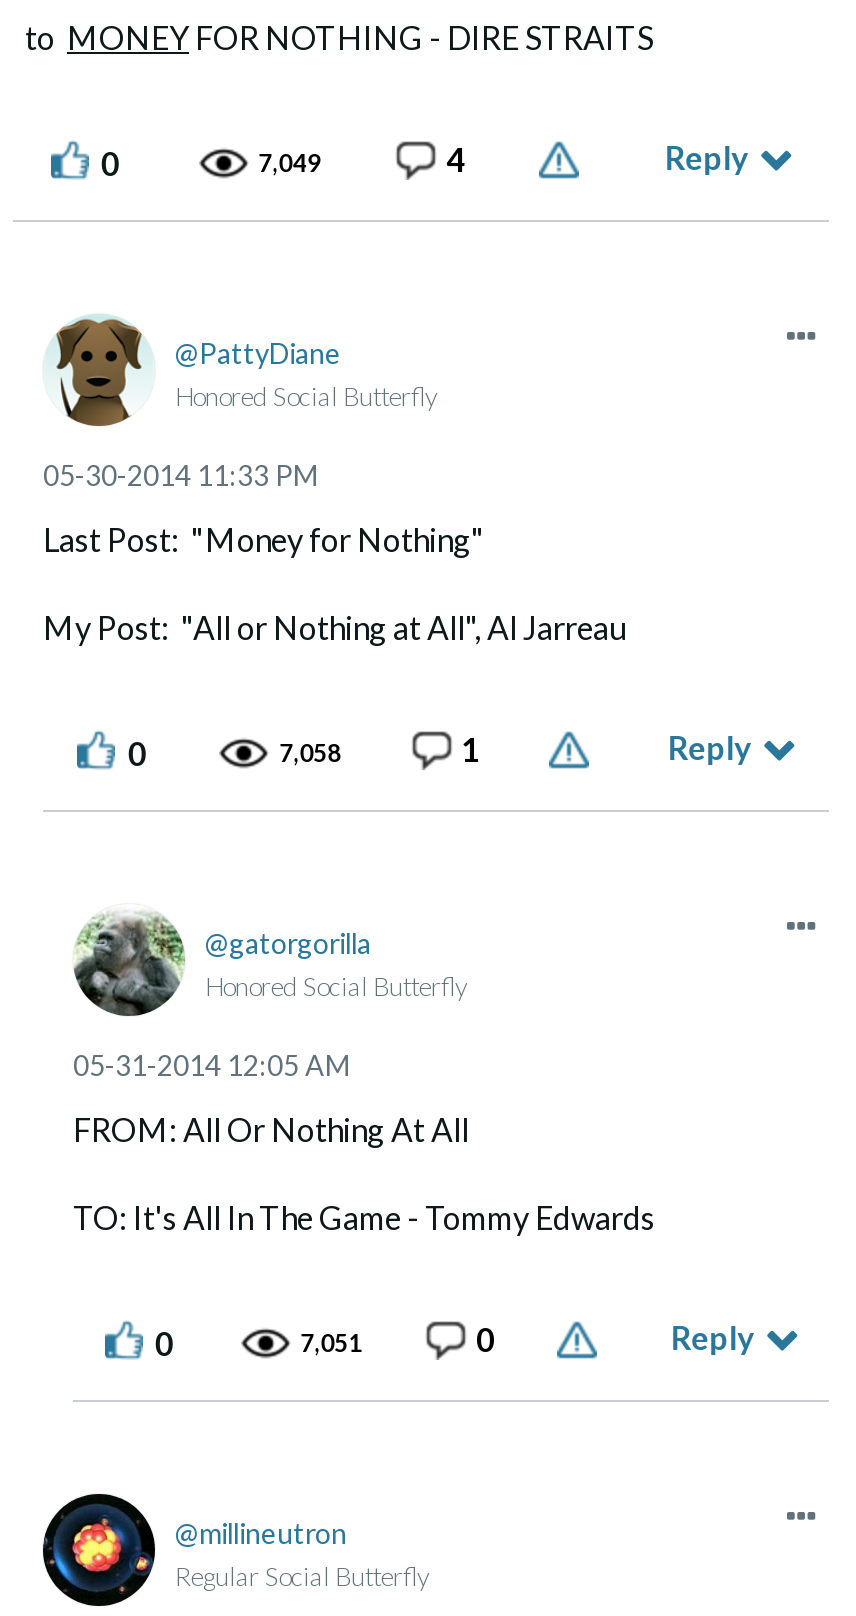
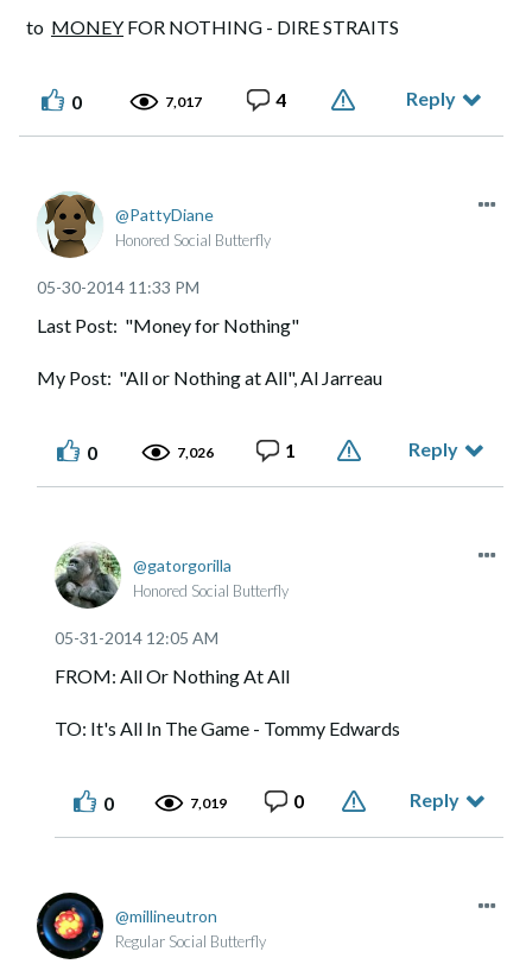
- 7,049
+ 7,017

- 7,058
+ 7,026

- 7,051
+ 7,019
